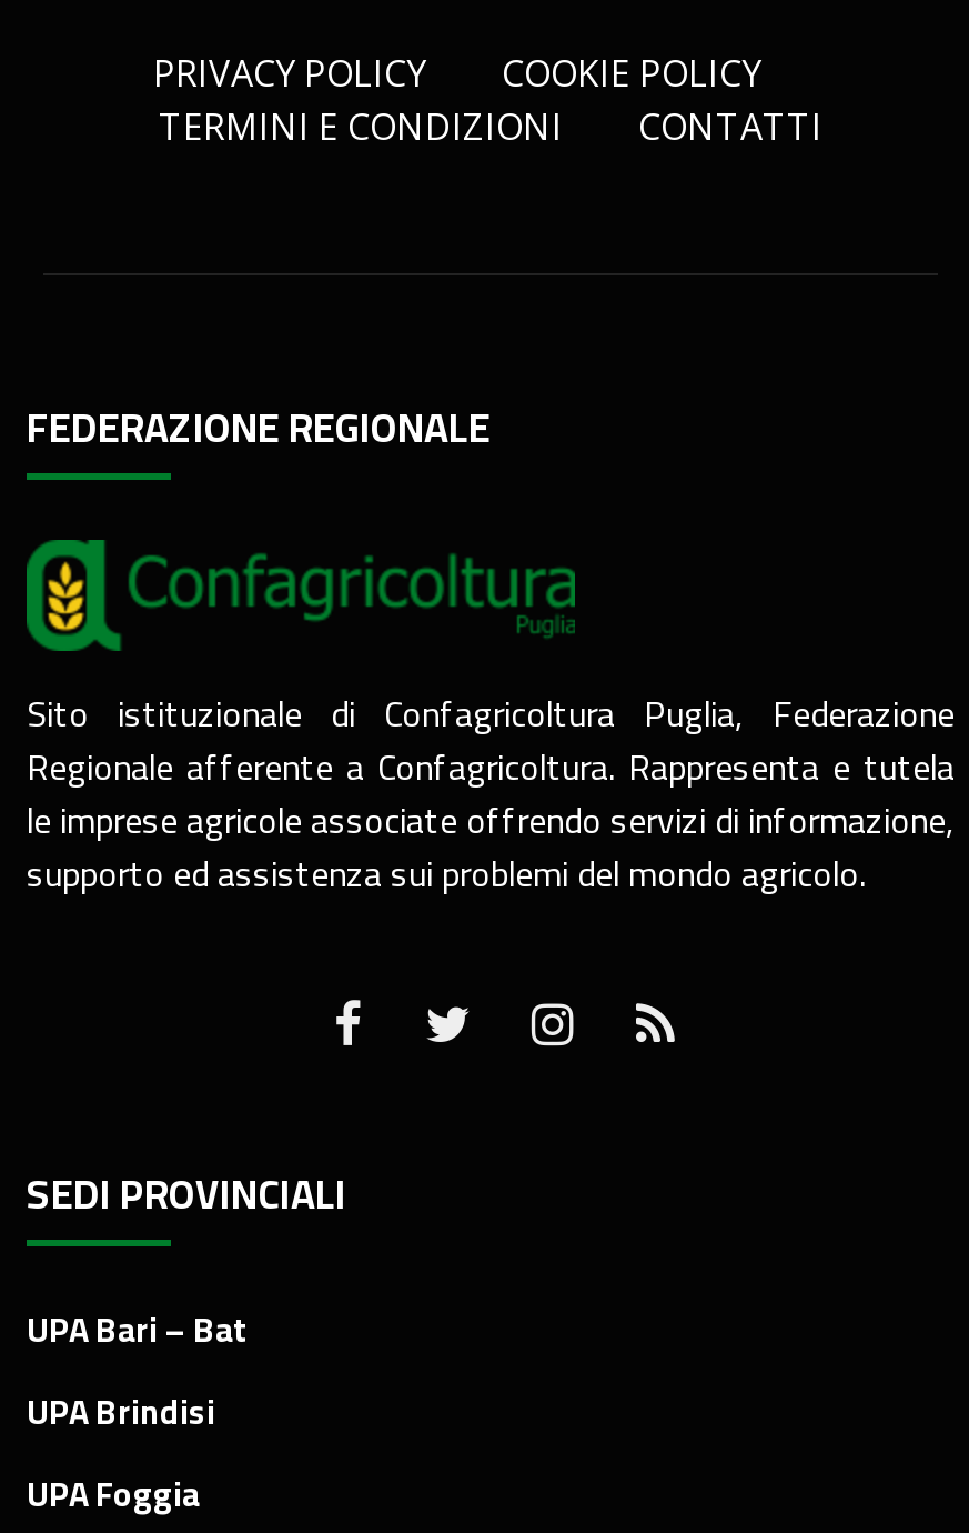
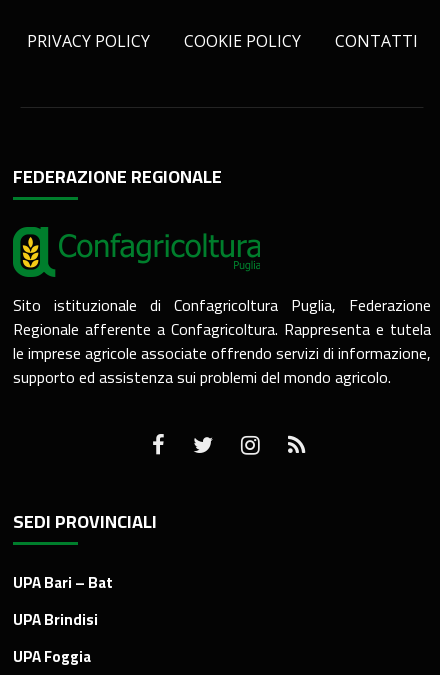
- TERMINI E CONDIZIONI
